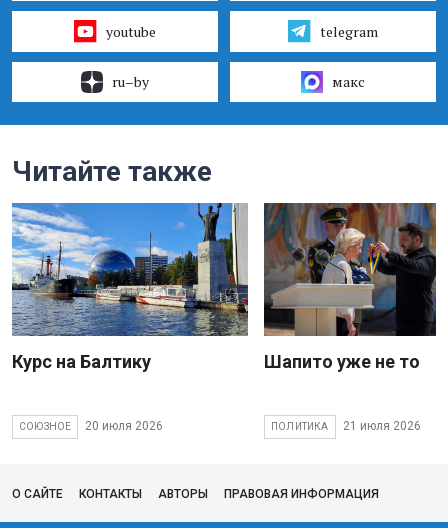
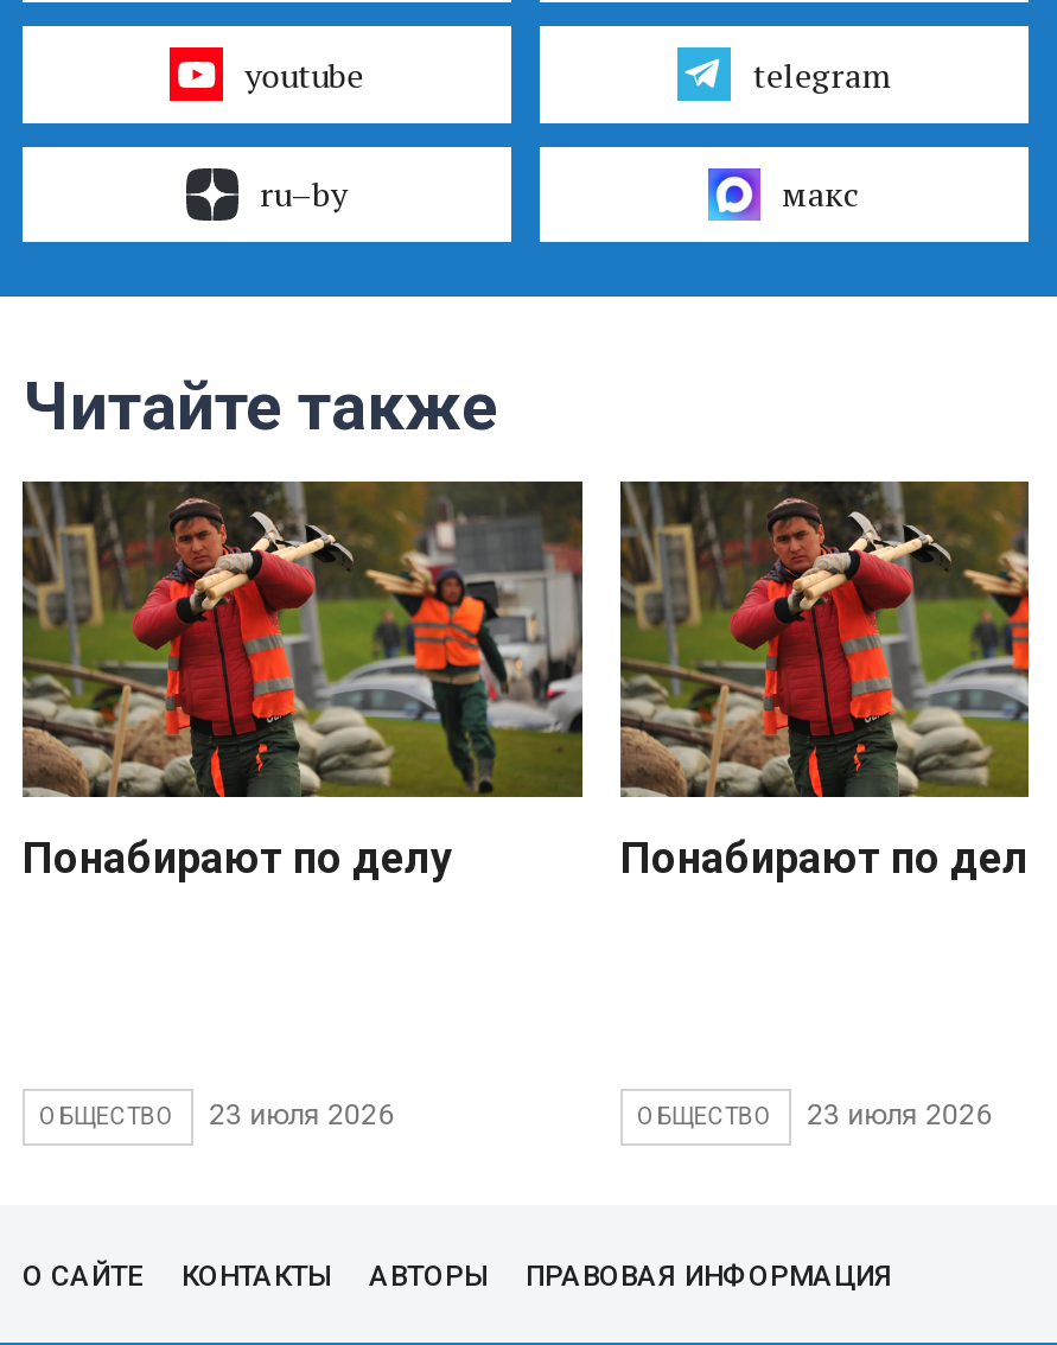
- [image]
- Курс на Балтику
+ [image]
+ Понабирают по делу

- [image]
+ [image]

- Шапито уже не то
+ Понабирают по делу

- СОЮЗНОЕ
- 20 июля 2026
+ ОБЩЕСТВО
+ 23 июля 2026

- ПОЛИТИКА
- 21 июля 2026
+ ОБЩЕСТВО
+ 23 июля 2026
